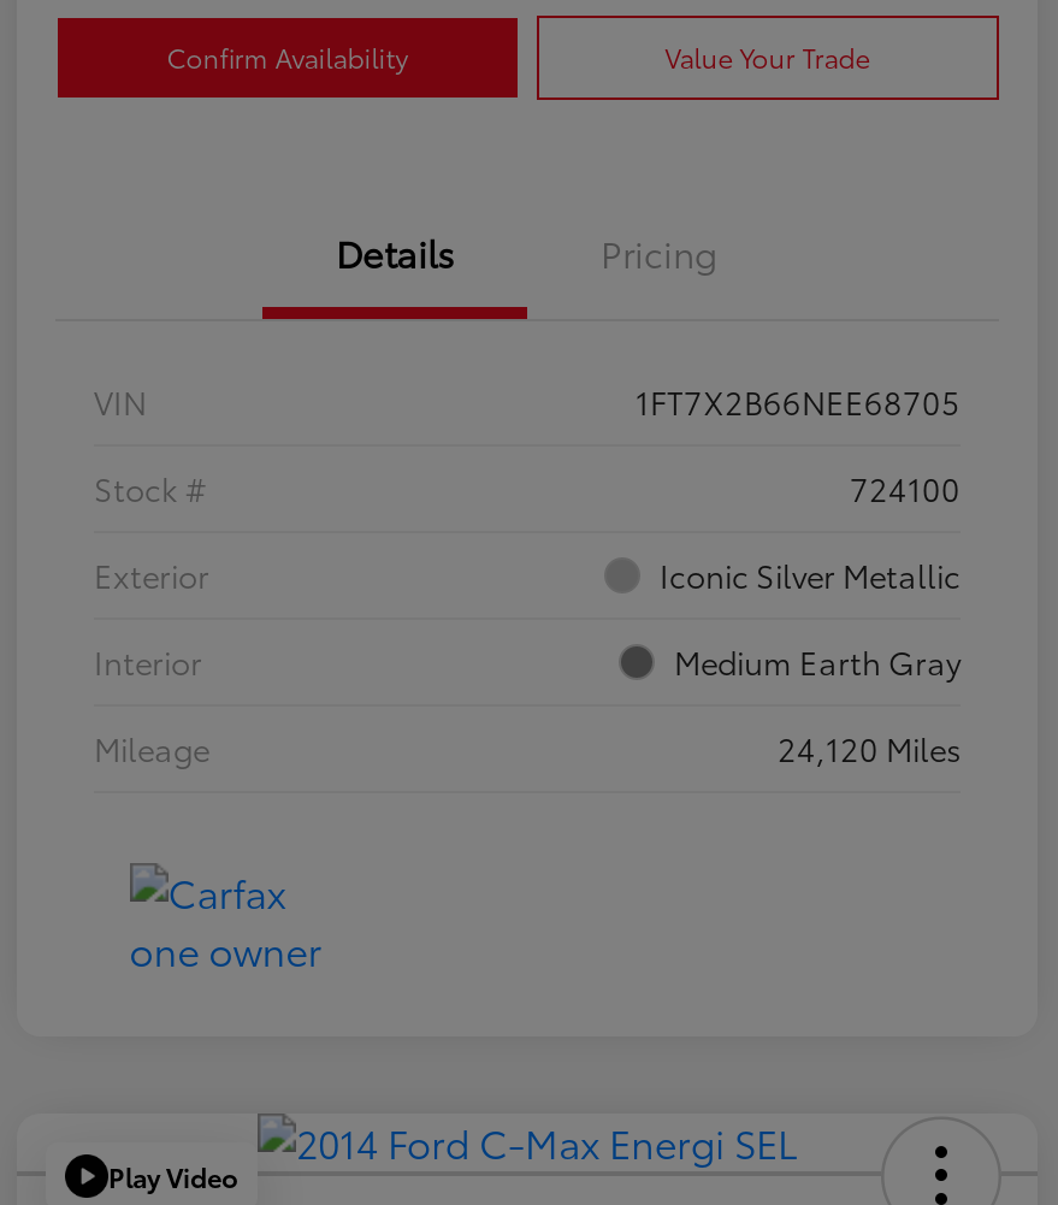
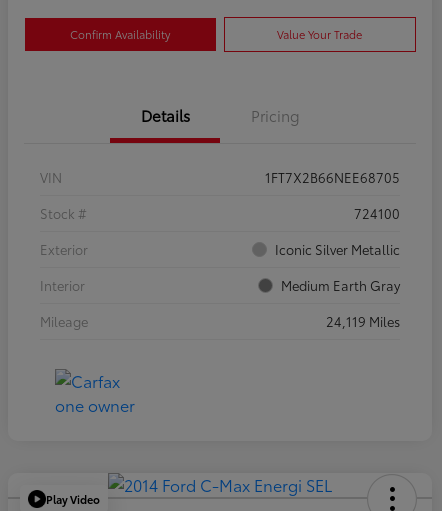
- 24,120 Miles
+ 24,119 Miles
